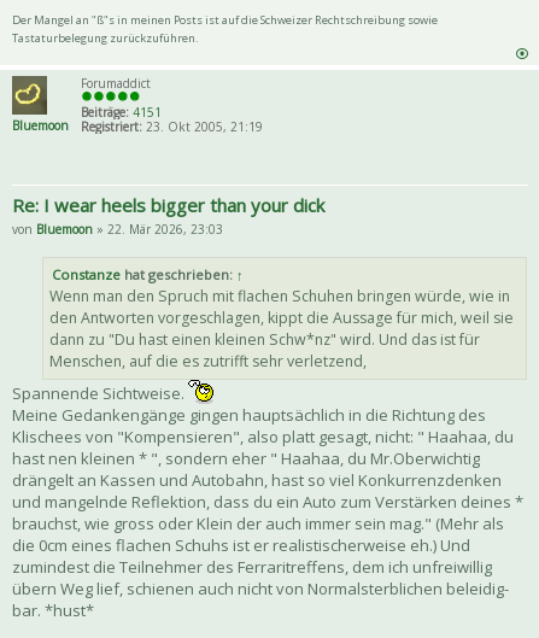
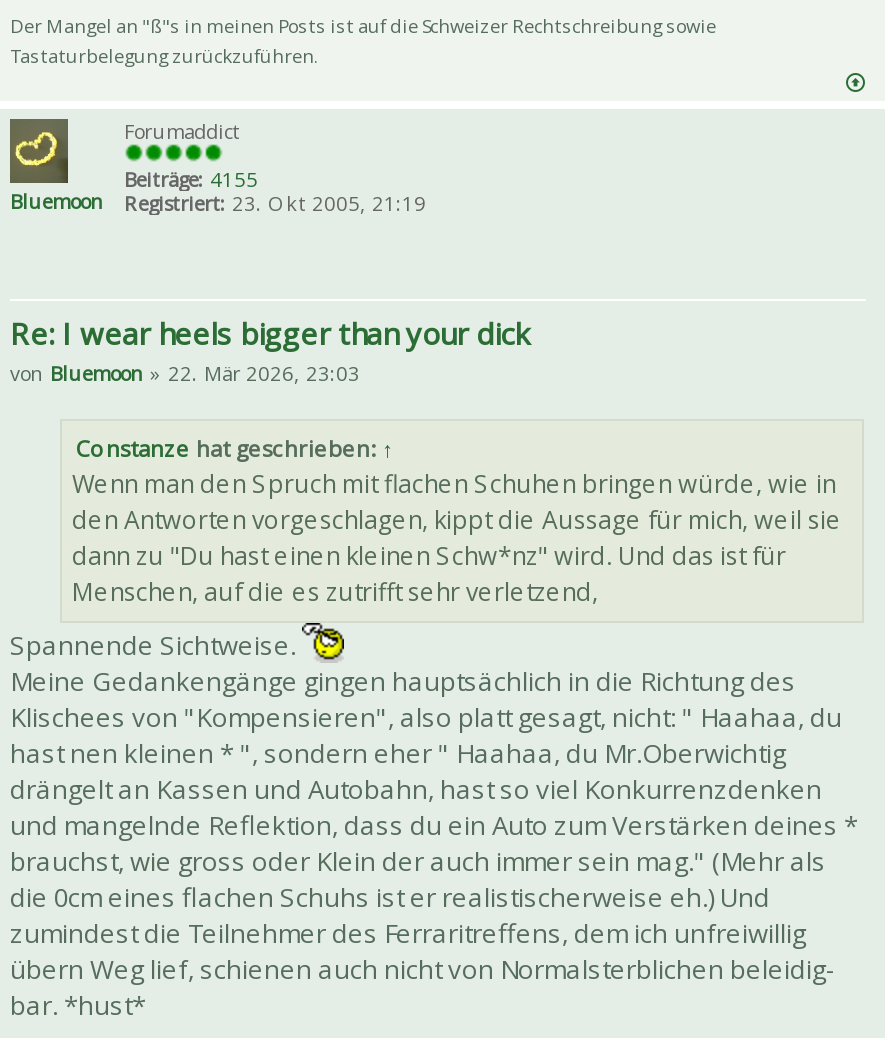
- Beiträge: 4151
+ Beiträge: 4155
